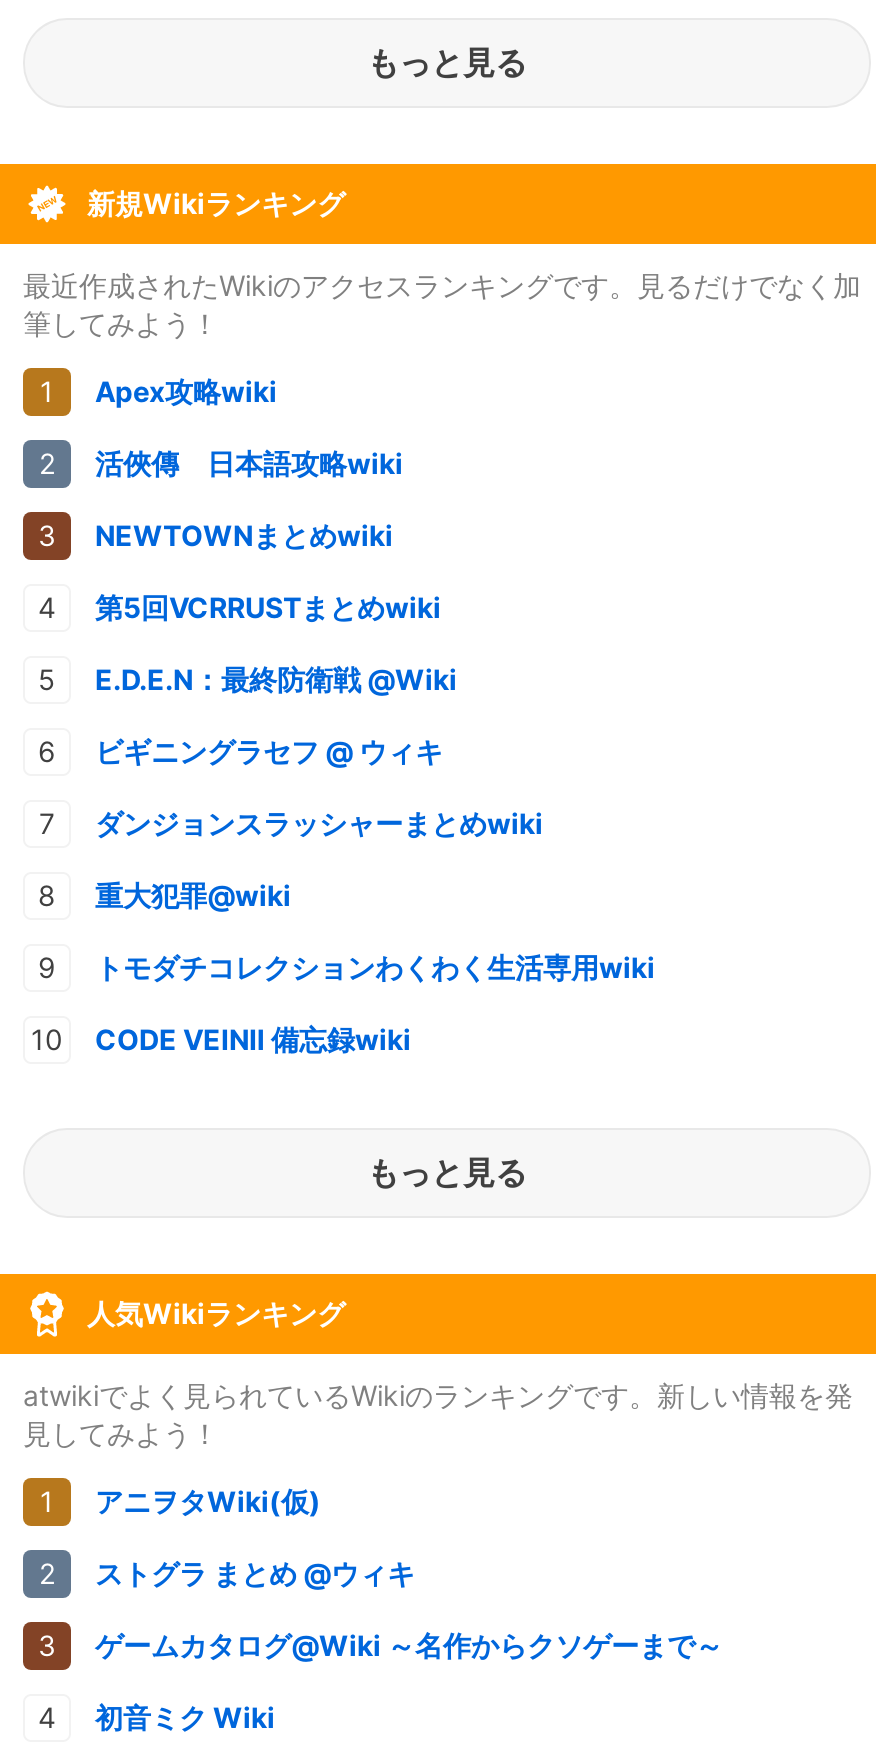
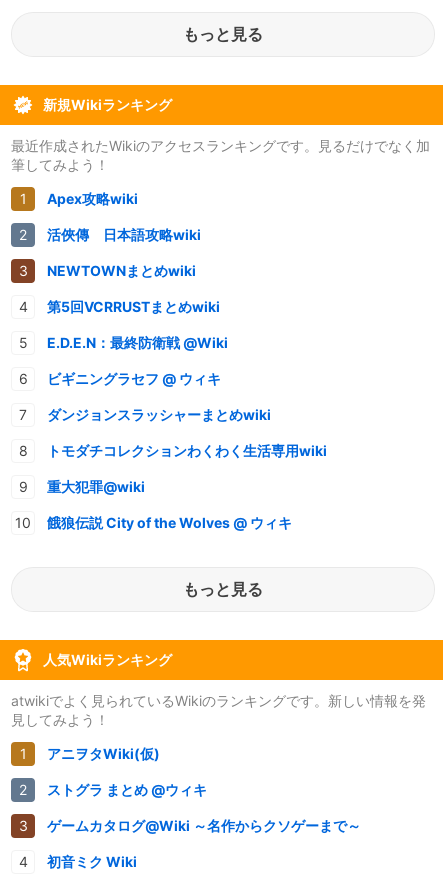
moved down: 重大犯罪@wiki

moved up: トモダチコレクションわくわく生活専用wiki

- CODE VEINⅡ 備忘録wiki
+ 餓狼伝説 City of the Wolves @ ウィキ
